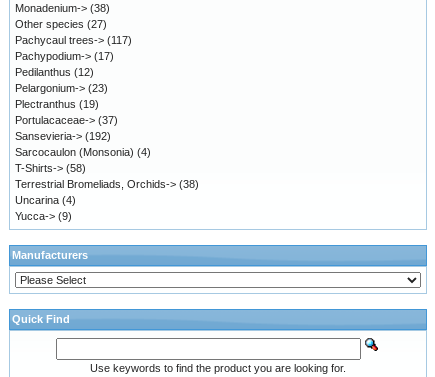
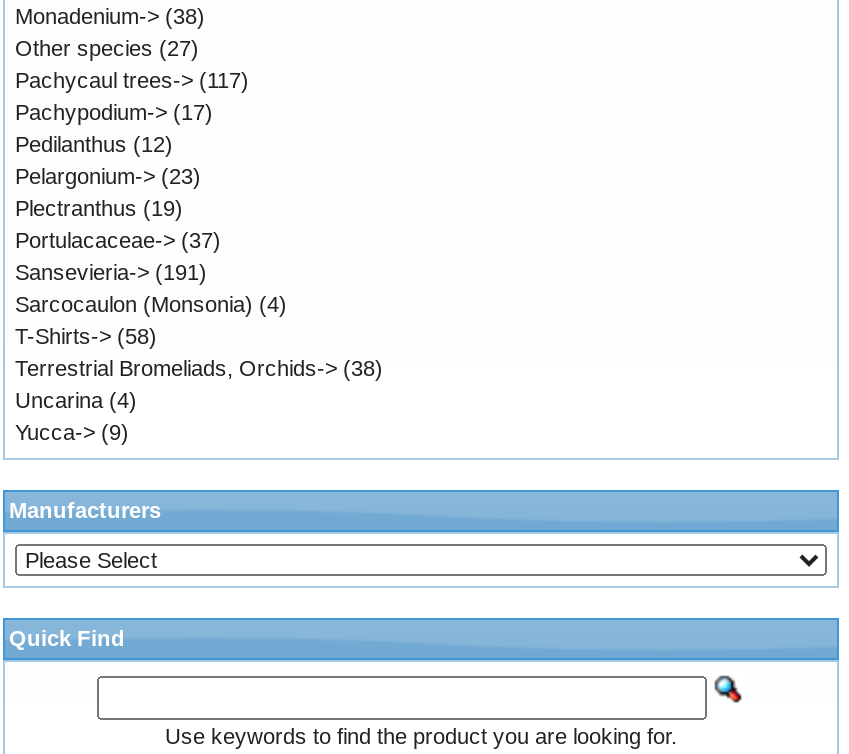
- Sansevieria-> (192)
+ Sansevieria-> (191)
